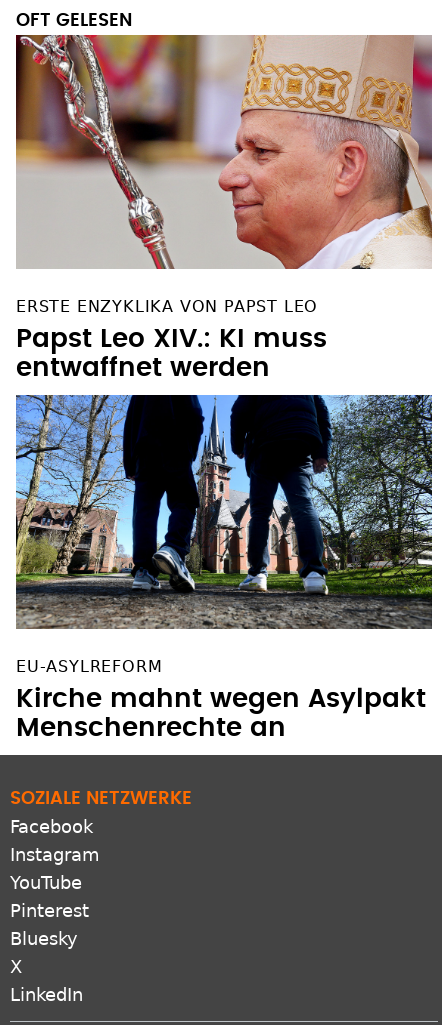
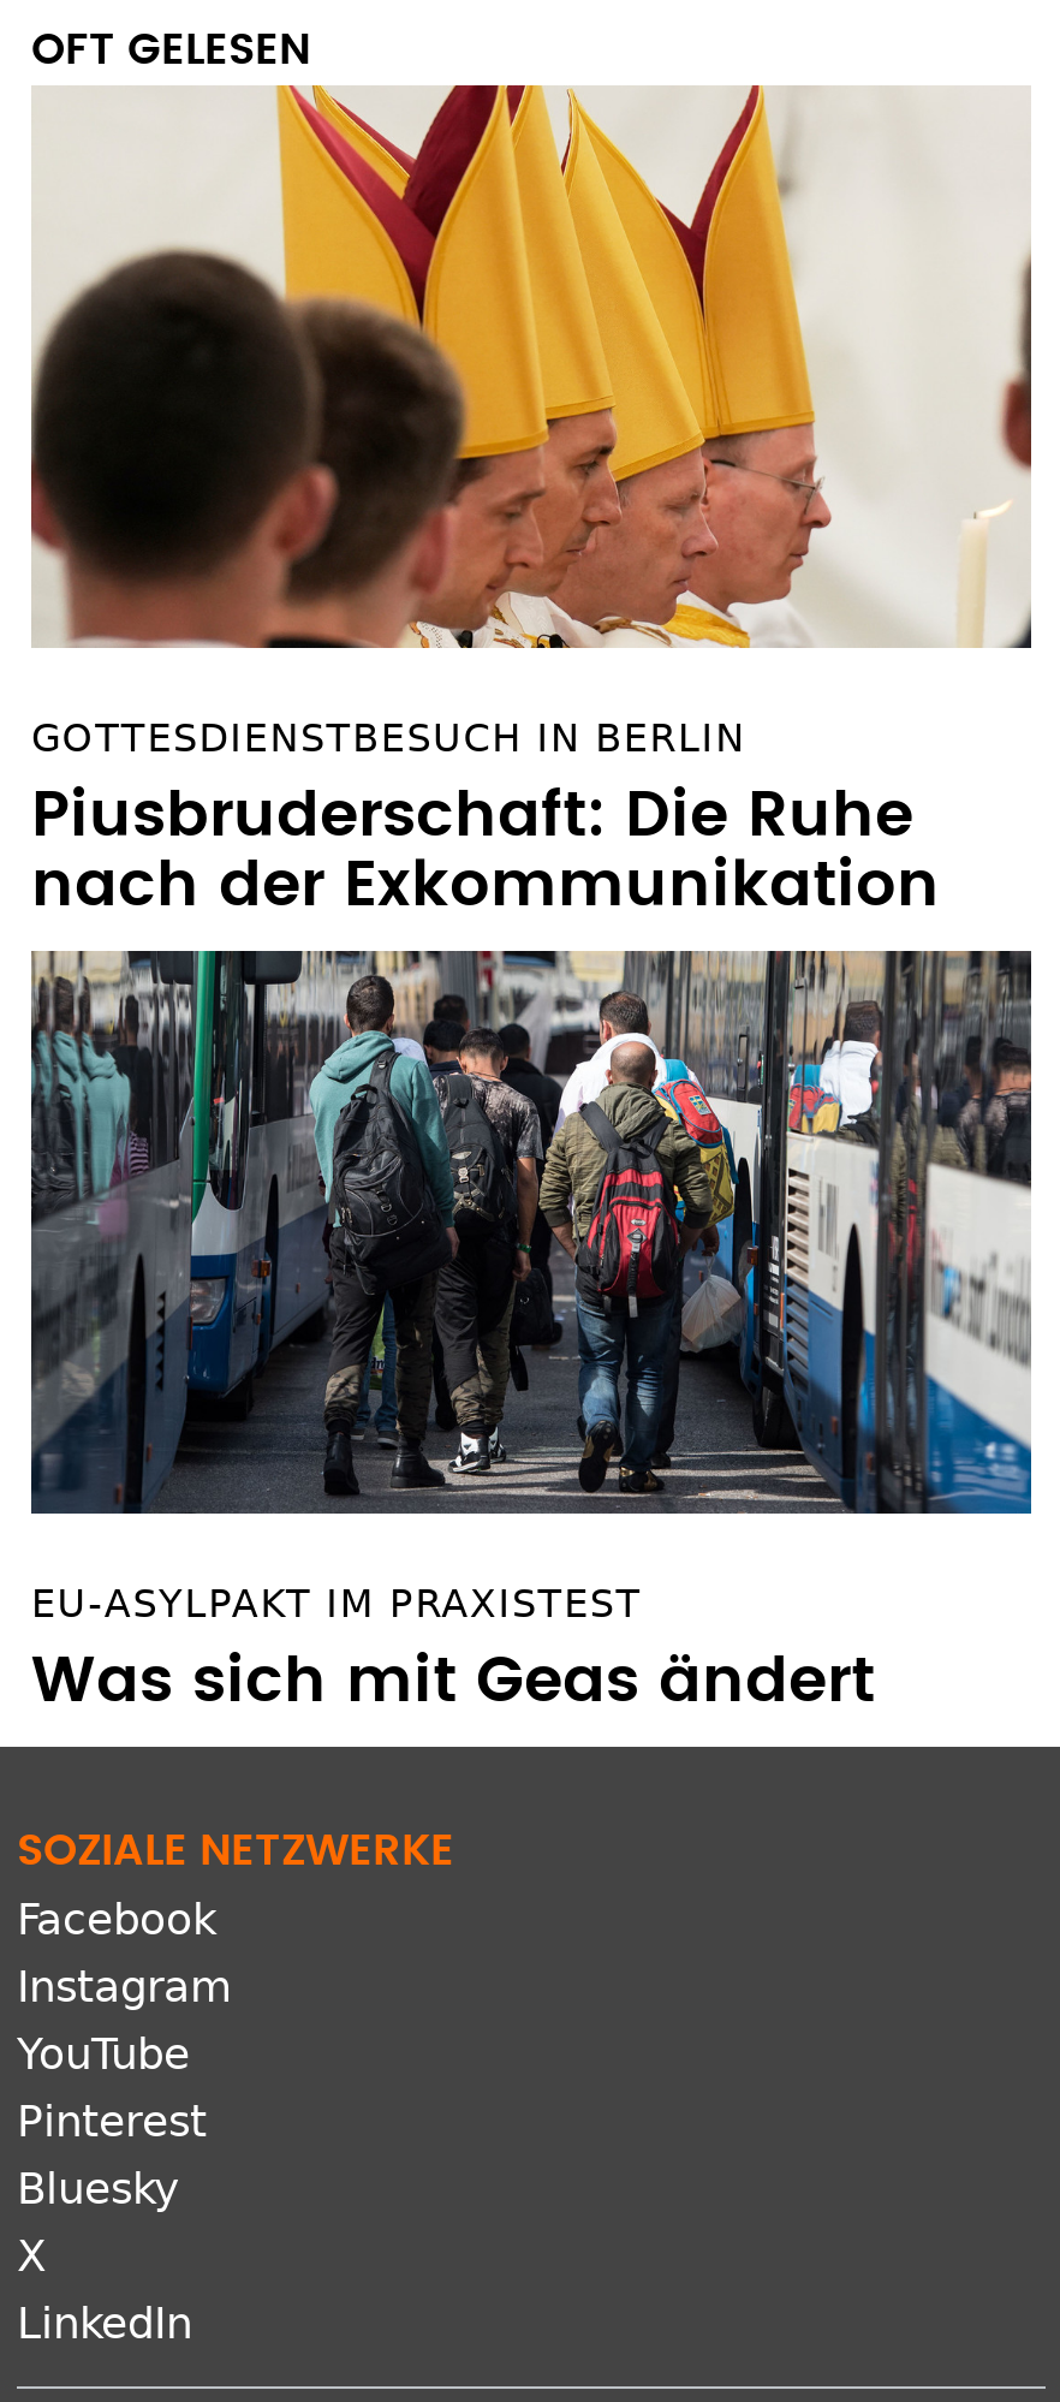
- [image]
- ERSTE ENZYKLIKA VON PAPST LEO
- Papst Leo XIV.: KI muss
- entwaffnet werden
+ [image]
+ GOTTESDIENSTBESUCH IN BERLIN
+ Piusbruderschaft: Die Ruhe
+ nach der Exkommunikation

- [image]
- EU-ASYLREFORM
- Kirche mahnt wegen Asylpakt
- Menschenrechte an
+ [image]
+ EU-ASYLPAKT IM PRAXISTEST
+ Was sich mit Geas ändert
